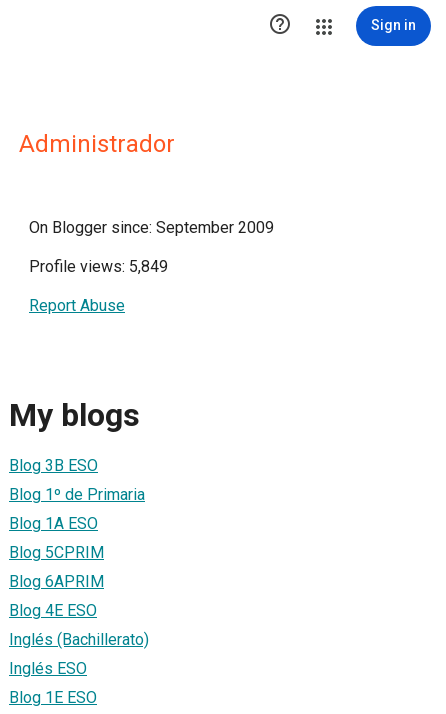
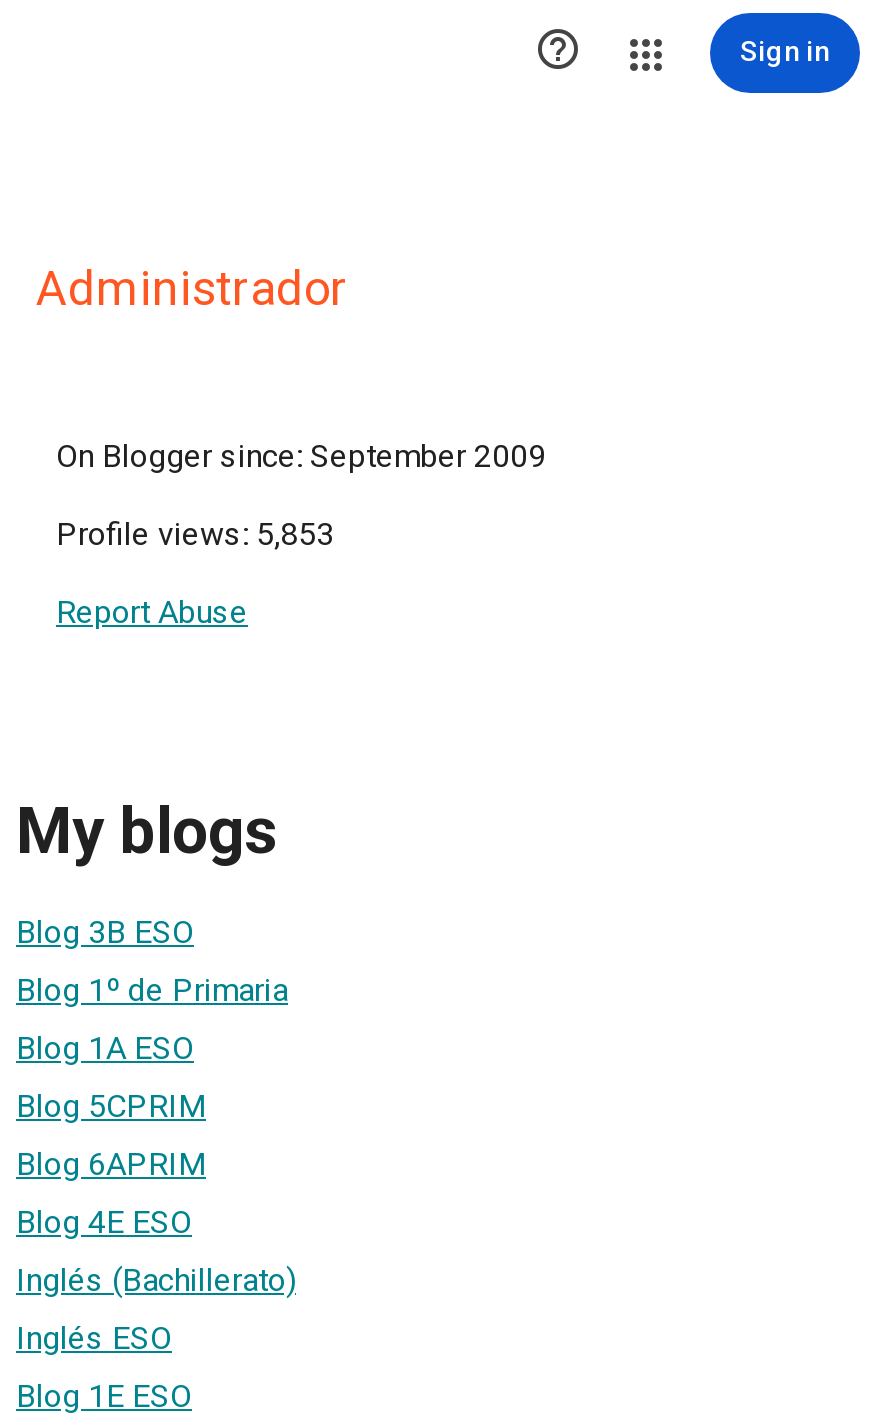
- Profile views: 5,849
+ Profile views: 5,853
